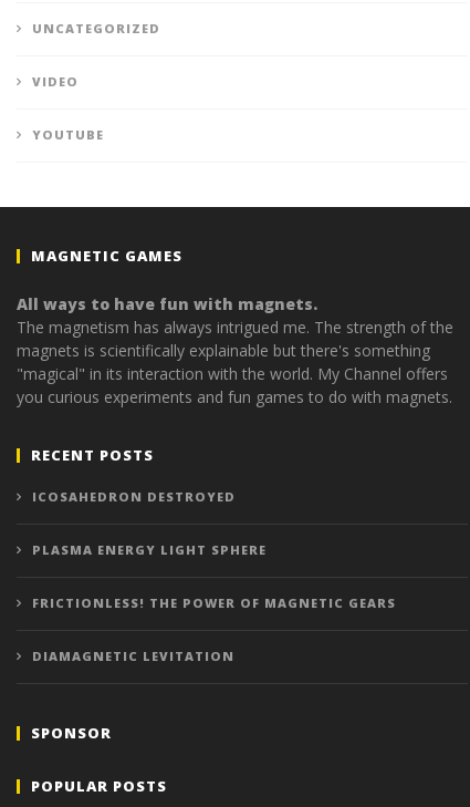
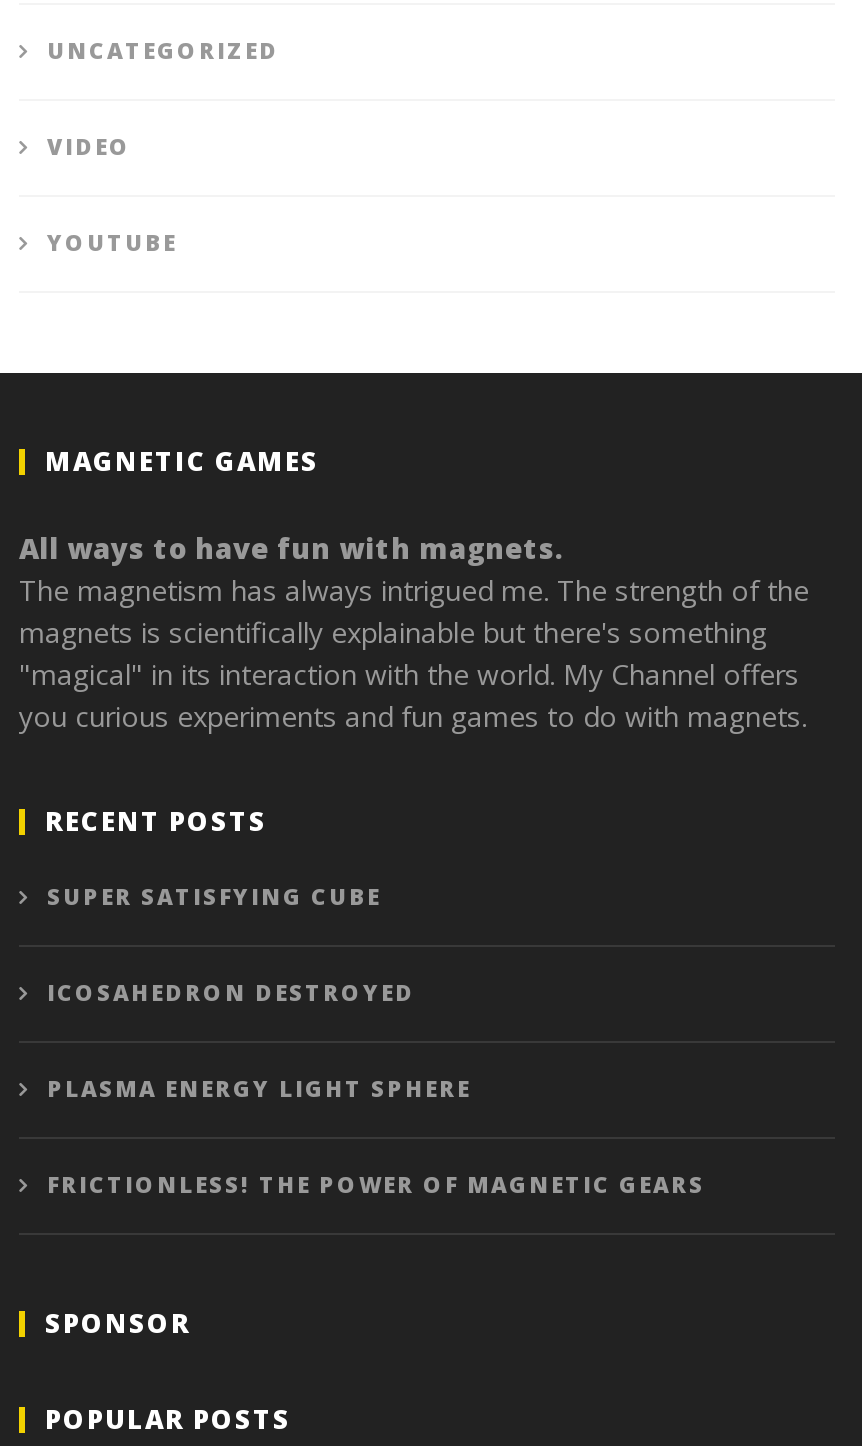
+ SUPER SATISFYING CUBE

moved down: ICOSAHEDRON DESTROYED | PLASMA ENERGY LIGHT SPHERE | FRICTIONLESS! THE POWER OF MAGNETIC GEARS

- DIAMAGNETIC LEVITATION
